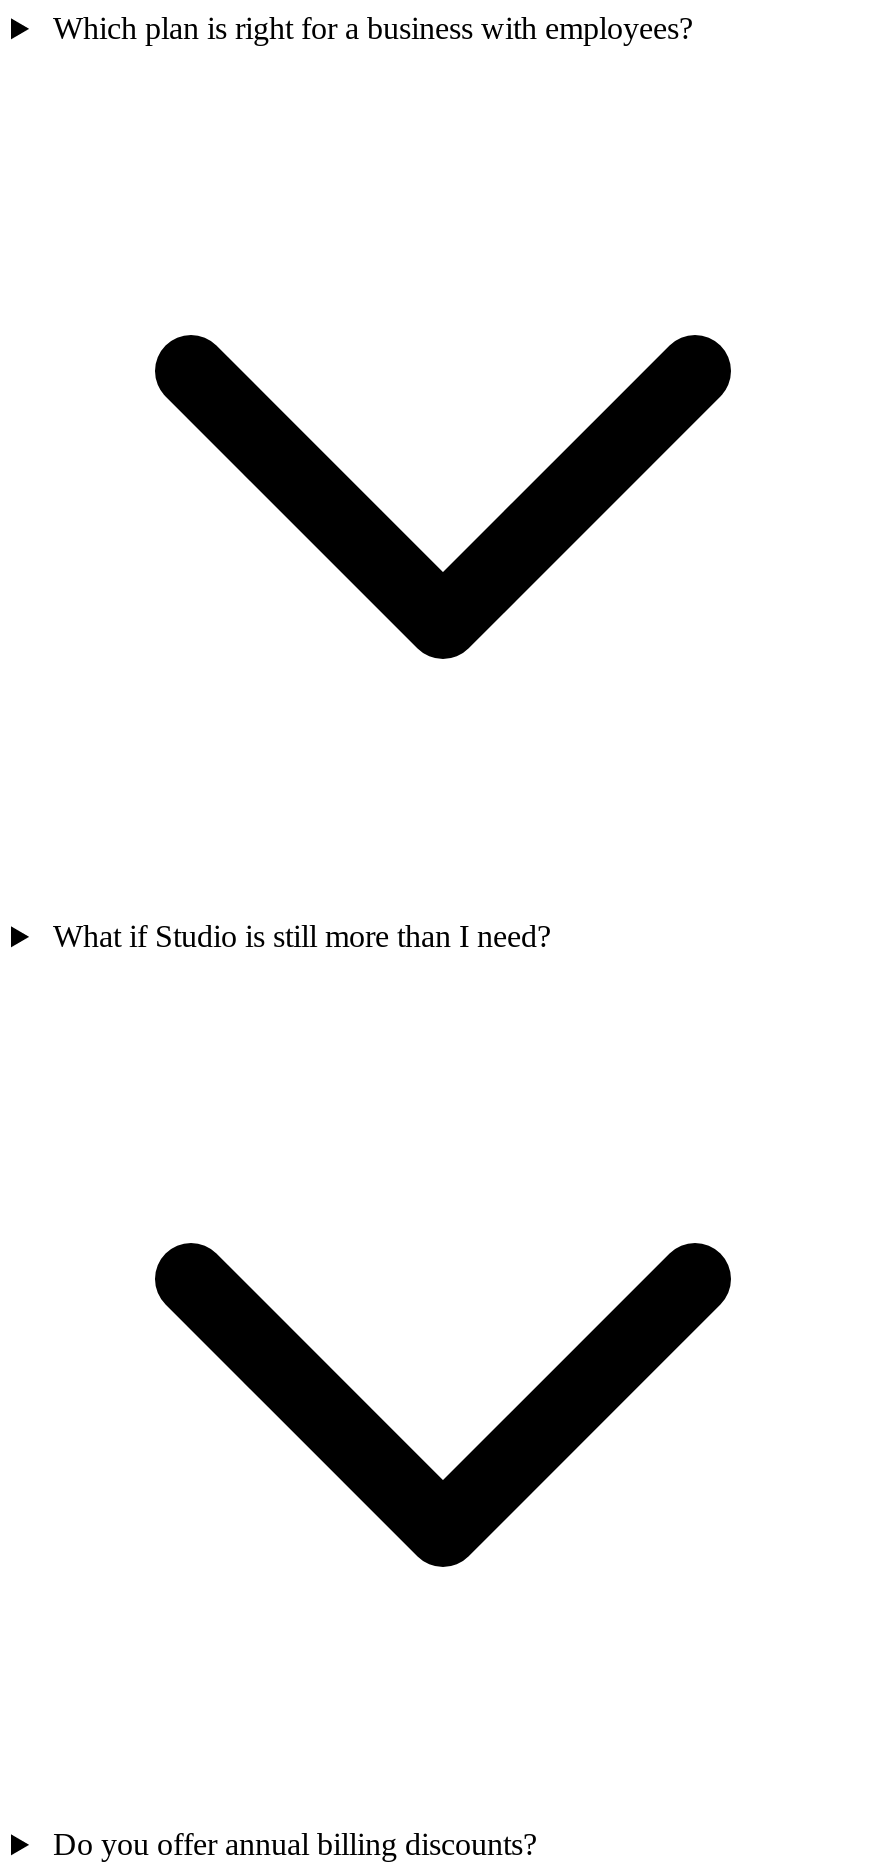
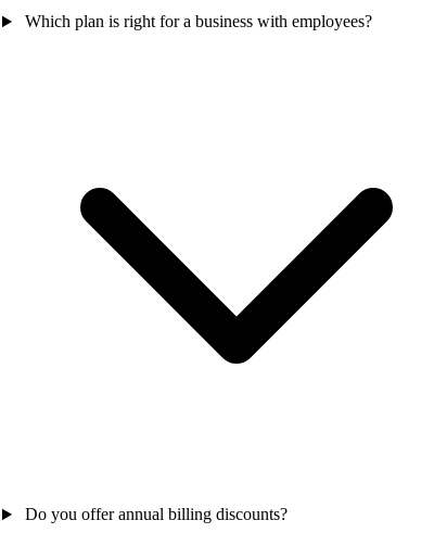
- What if Studio is still more than I need?
